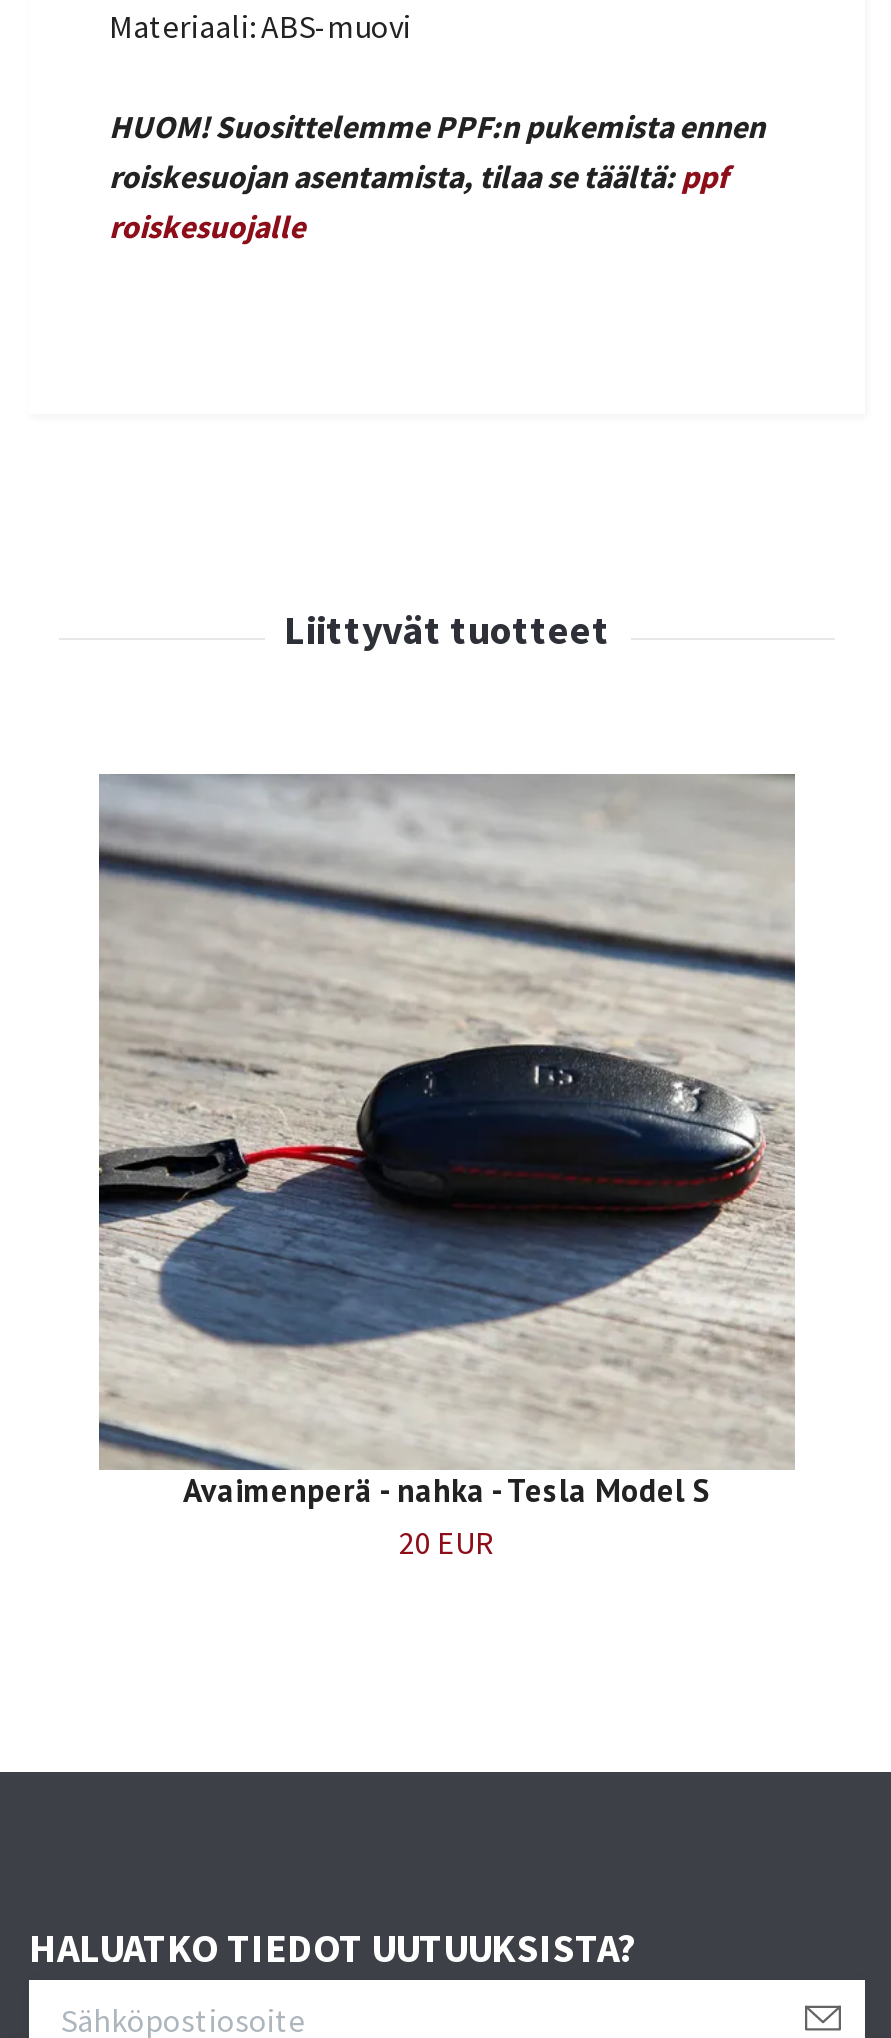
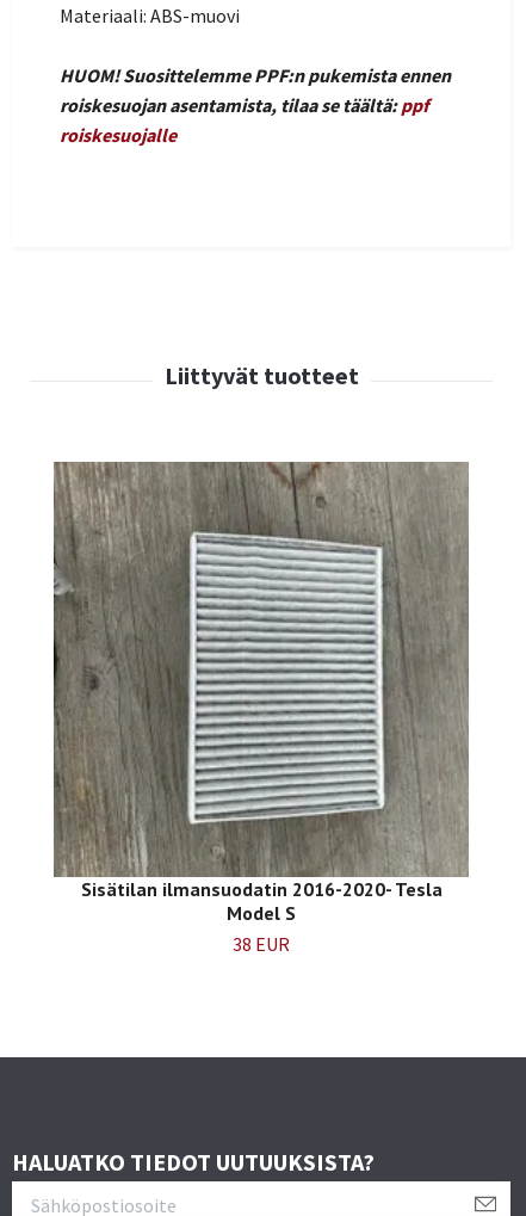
- [image]
- Avaimenperä - nahka - Tesla Model S
- 20 EUR
+ [image]
+ Sisätilan ilmansuodatin 2016-2020- Tesla
+ Model S
+ 38 EUR
